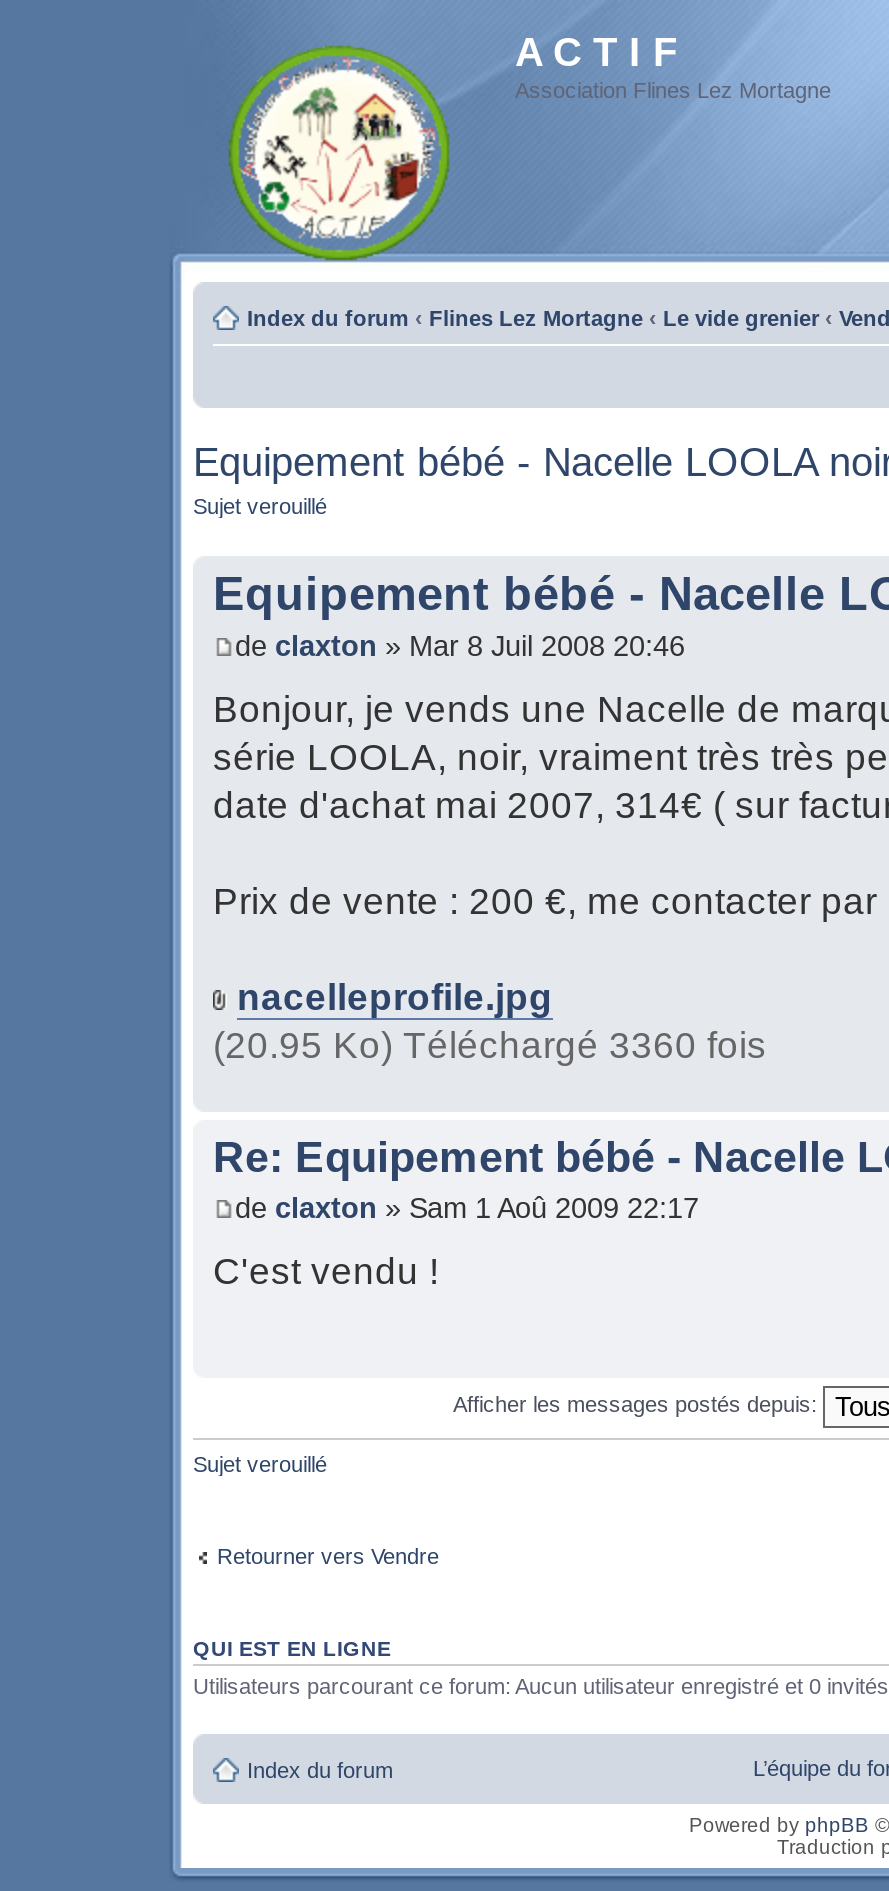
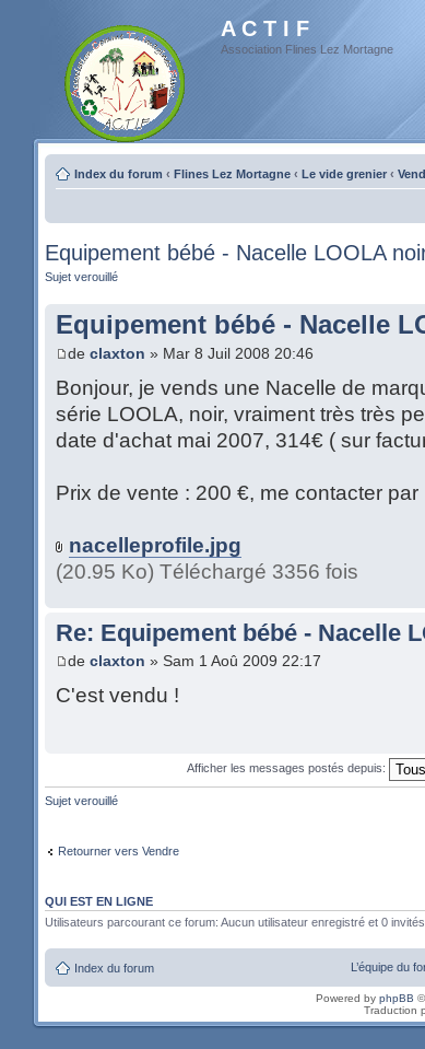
- (20.95 Ko) Téléchargé 3360 fois
+ (20.95 Ko) Téléchargé 3356 fois
